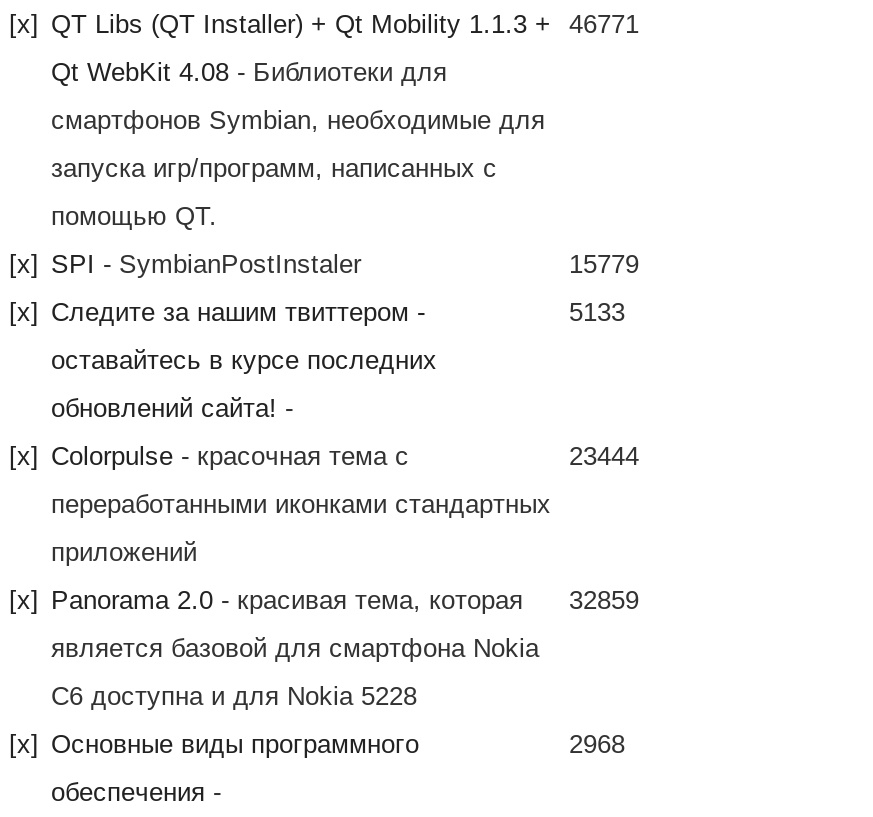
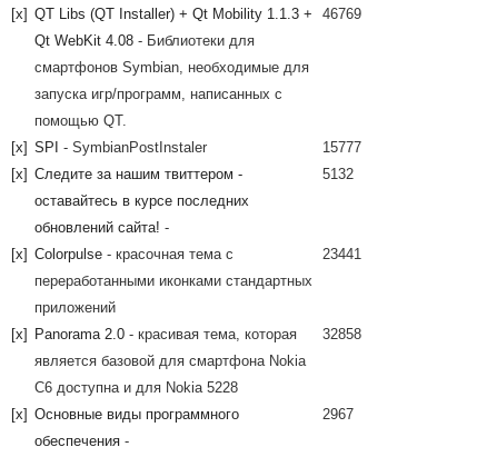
- [x] QT Libs (QT Installer) + Qt Mobility 1.1.3 + 46771
+ [x] QT Libs (QT Installer) + Qt Mobility 1.1.3 + 46769

- 15779
+ 15777

- 5133
+ 5132

- 23444
+ 23441

- 32859
+ 32858

- 2968
+ 2967
